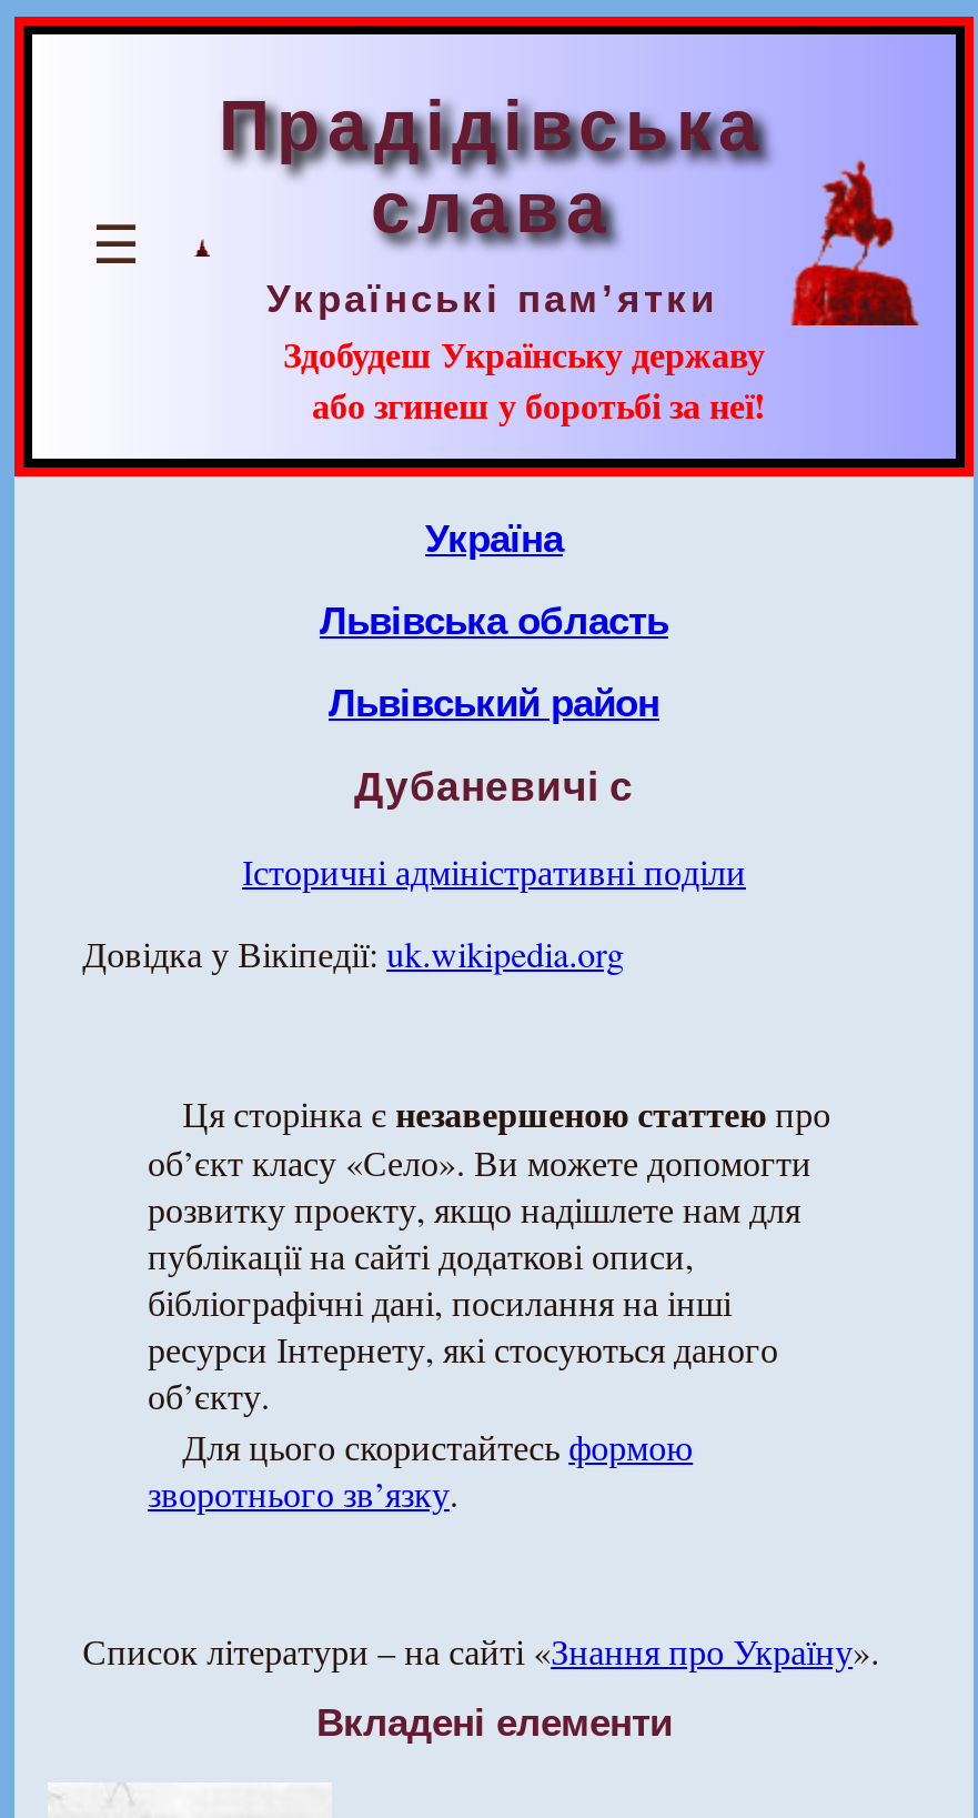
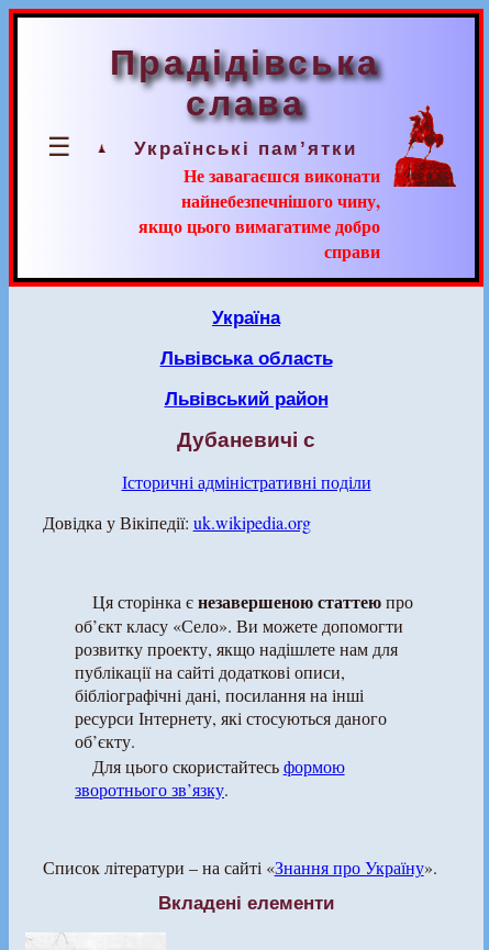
- Здобудеш Українську державу
- або згинеш у боротьбі за неї!
+ Не завагаєшся виконати
+ найнебезпечнішого чину,
+ якщо цього вимагатиме добро
+ справи
